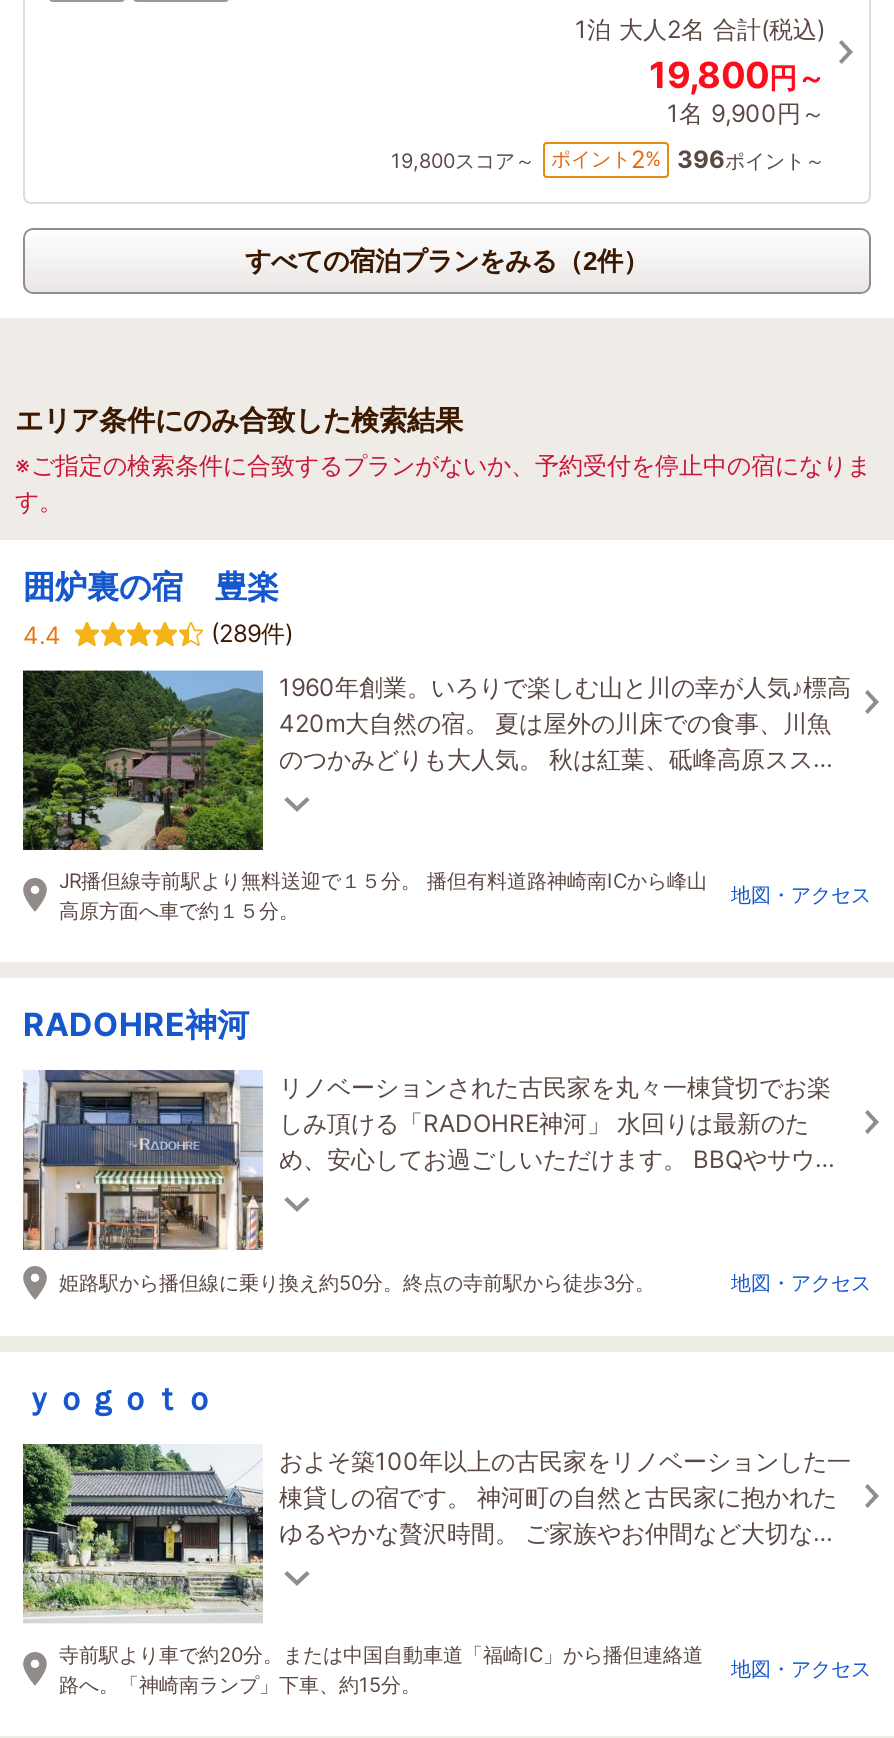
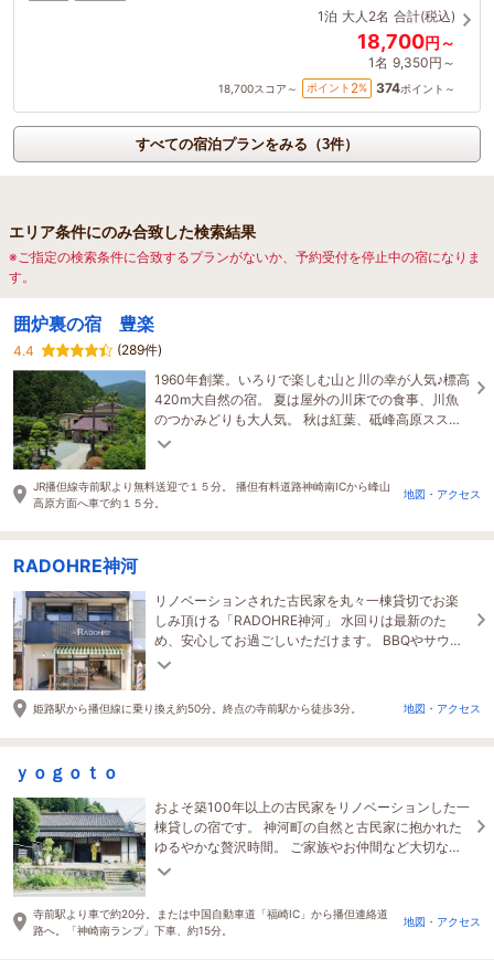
- 19,800円～
+ 18,700円～

- 1名 9,900円～
+ 1名 9,350円～

- 19,800スコア～
+ 18,700スコア～

- ポイント2% 396ポイント～
+ ポイント2% 374ポイント～

- すべての宿泊プランをみる（2件）
+ すべての宿泊プランをみる（3件）
